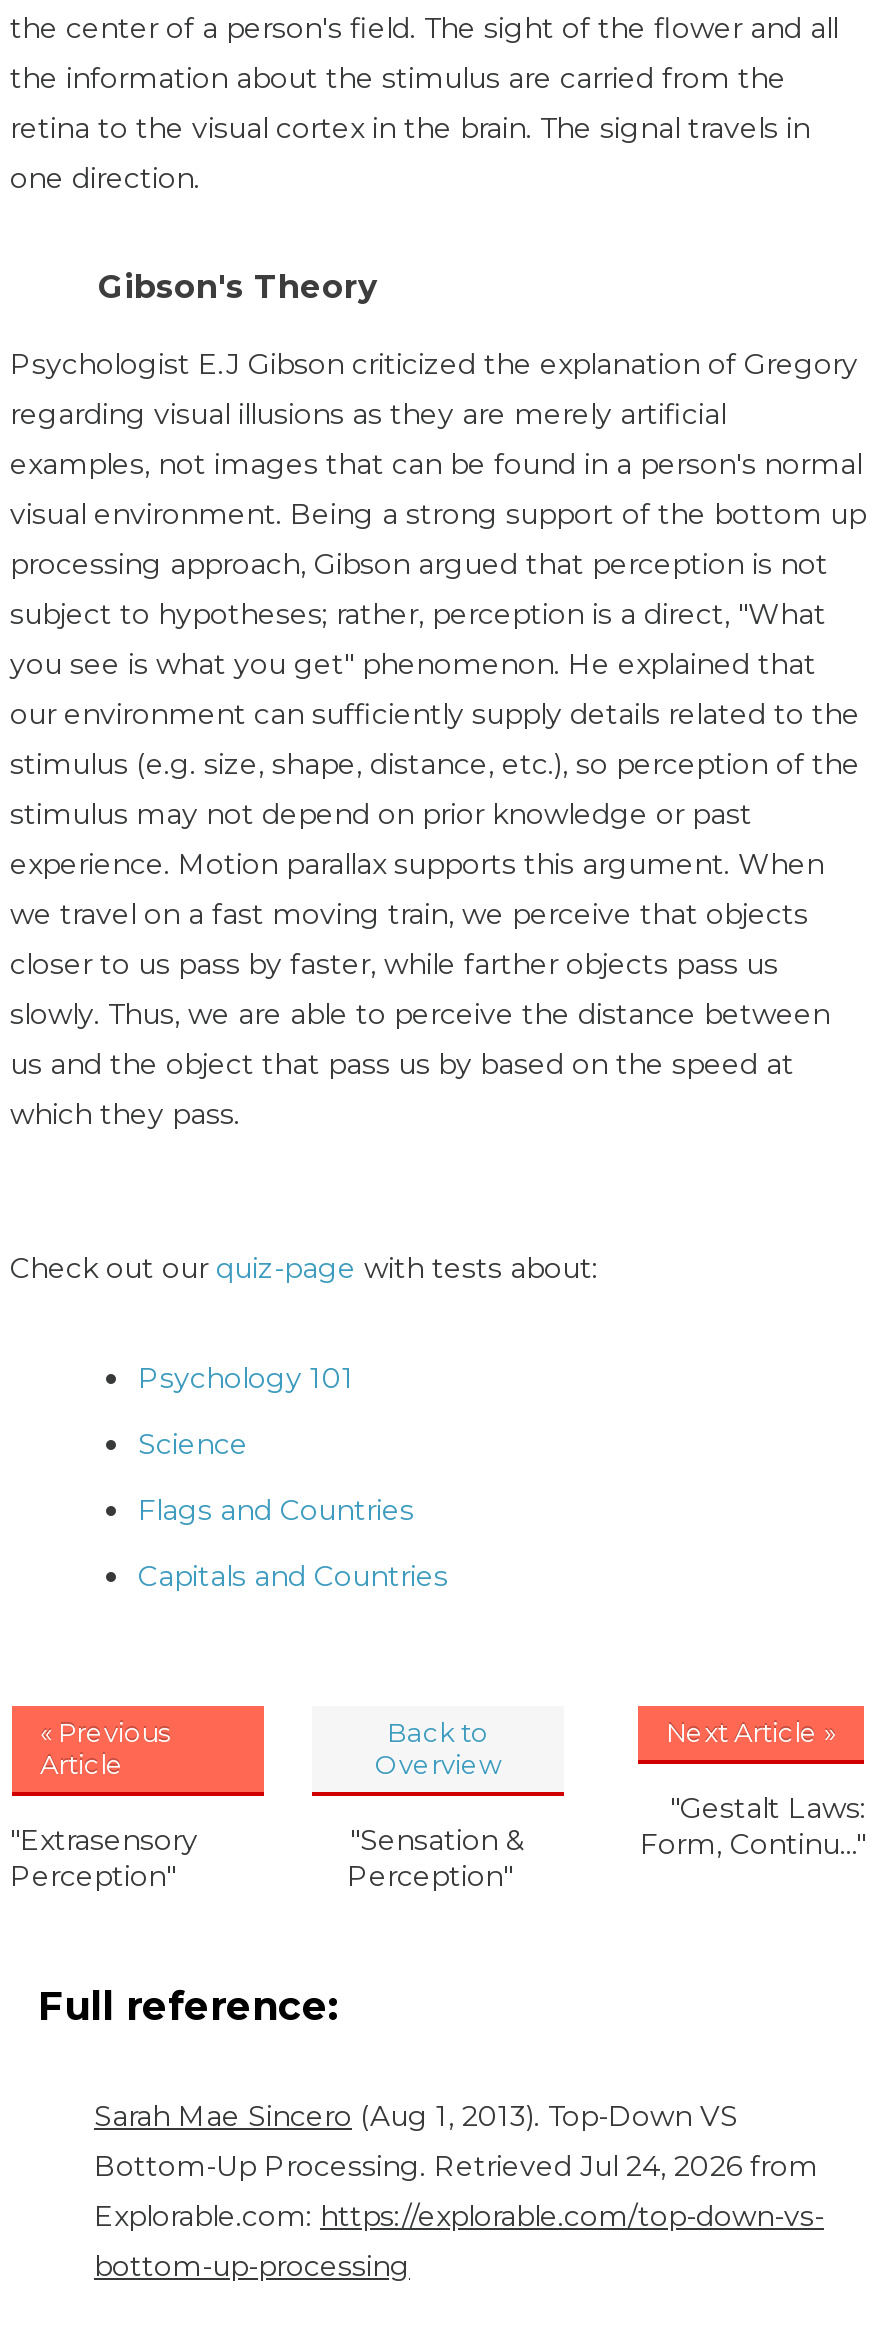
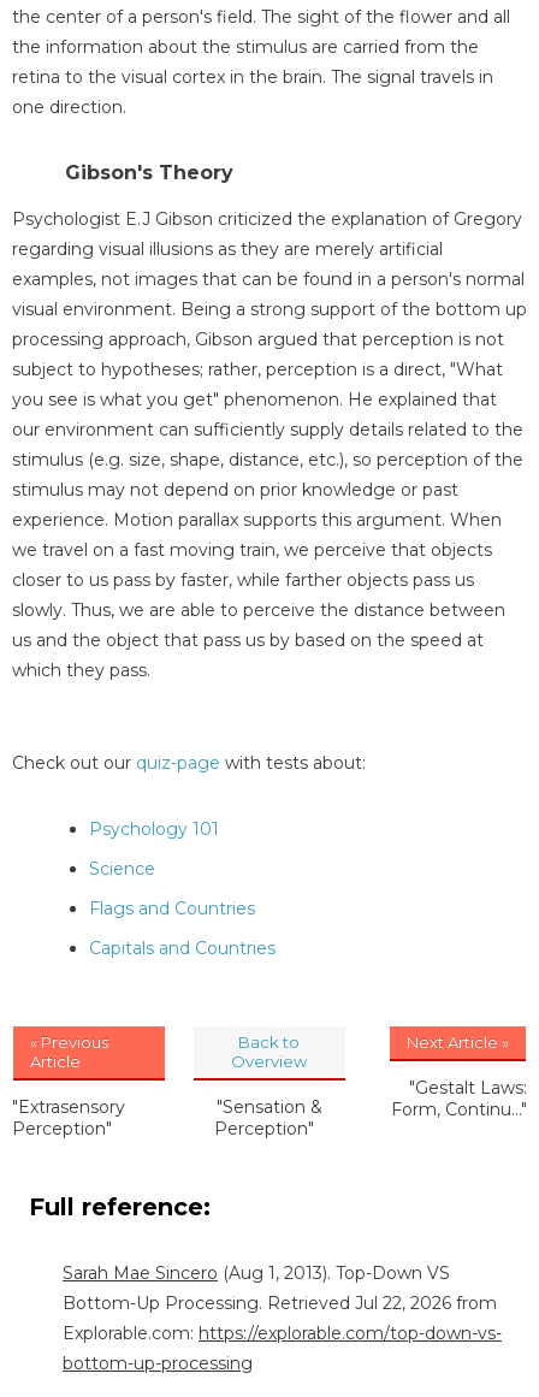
- Bottom-Up Processing. Retrieved Jul 24, 2026 from
+ Bottom-Up Processing. Retrieved Jul 22, 2026 from
